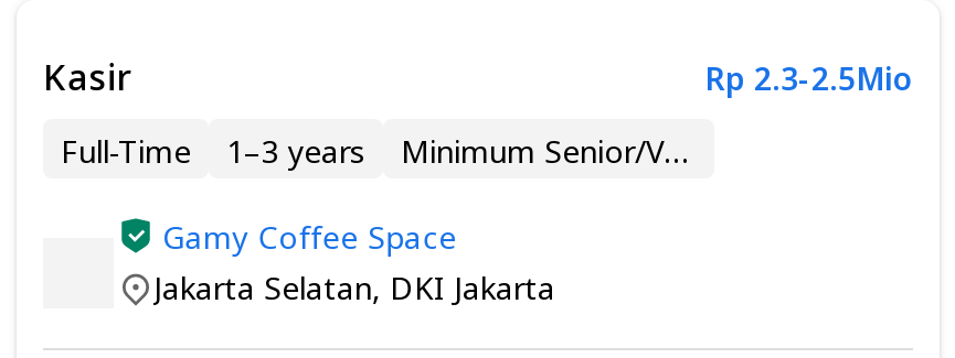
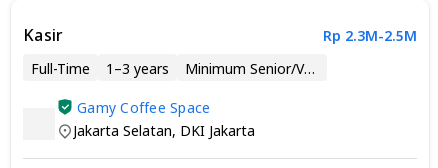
- Rp 2.3-2.5Mio
+ Rp 2.3M-2.5M
